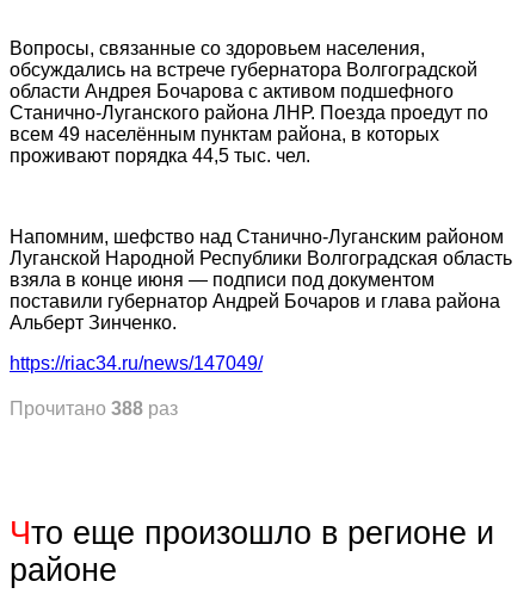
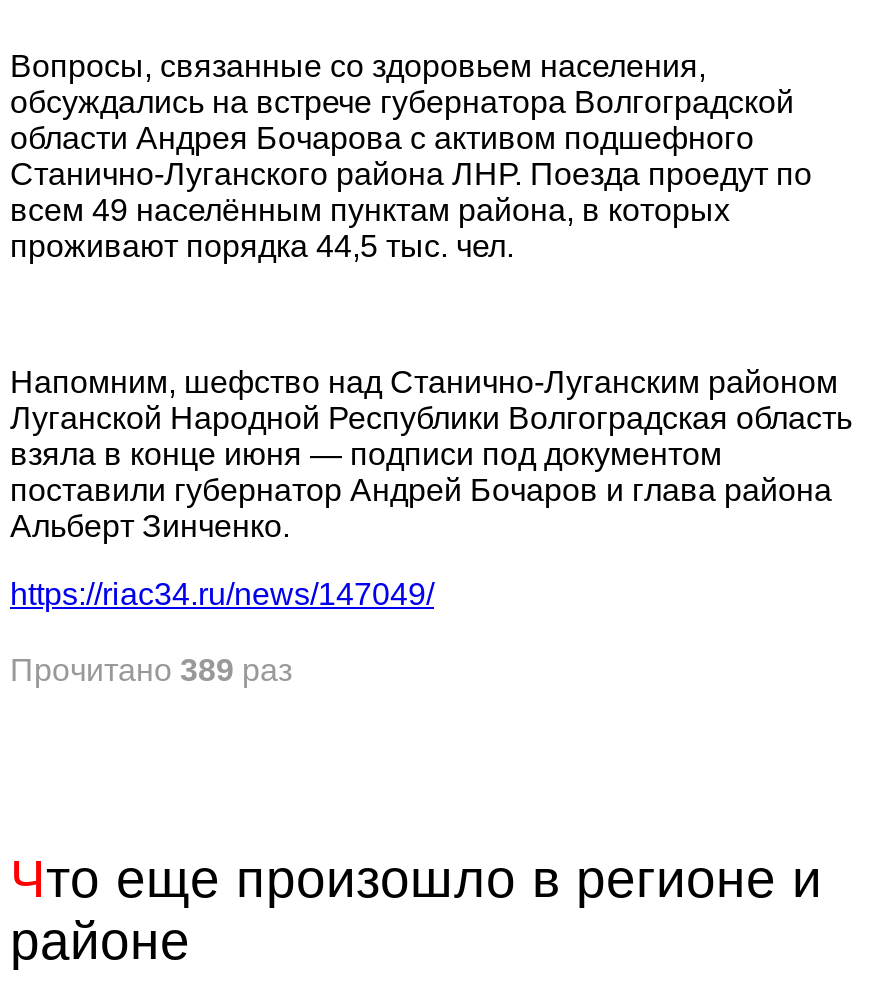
- Прочитано 388 раз
+ Прочитано 389 раз
